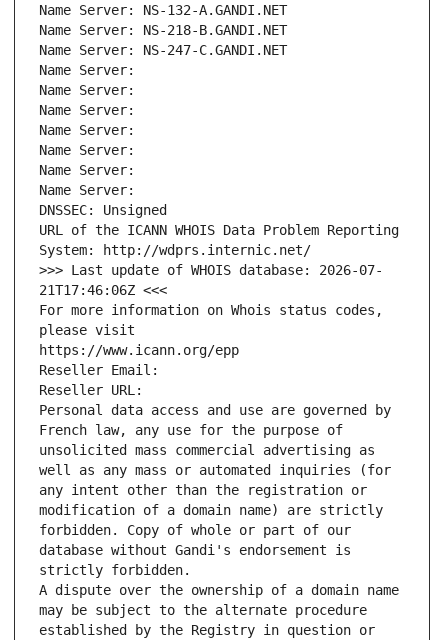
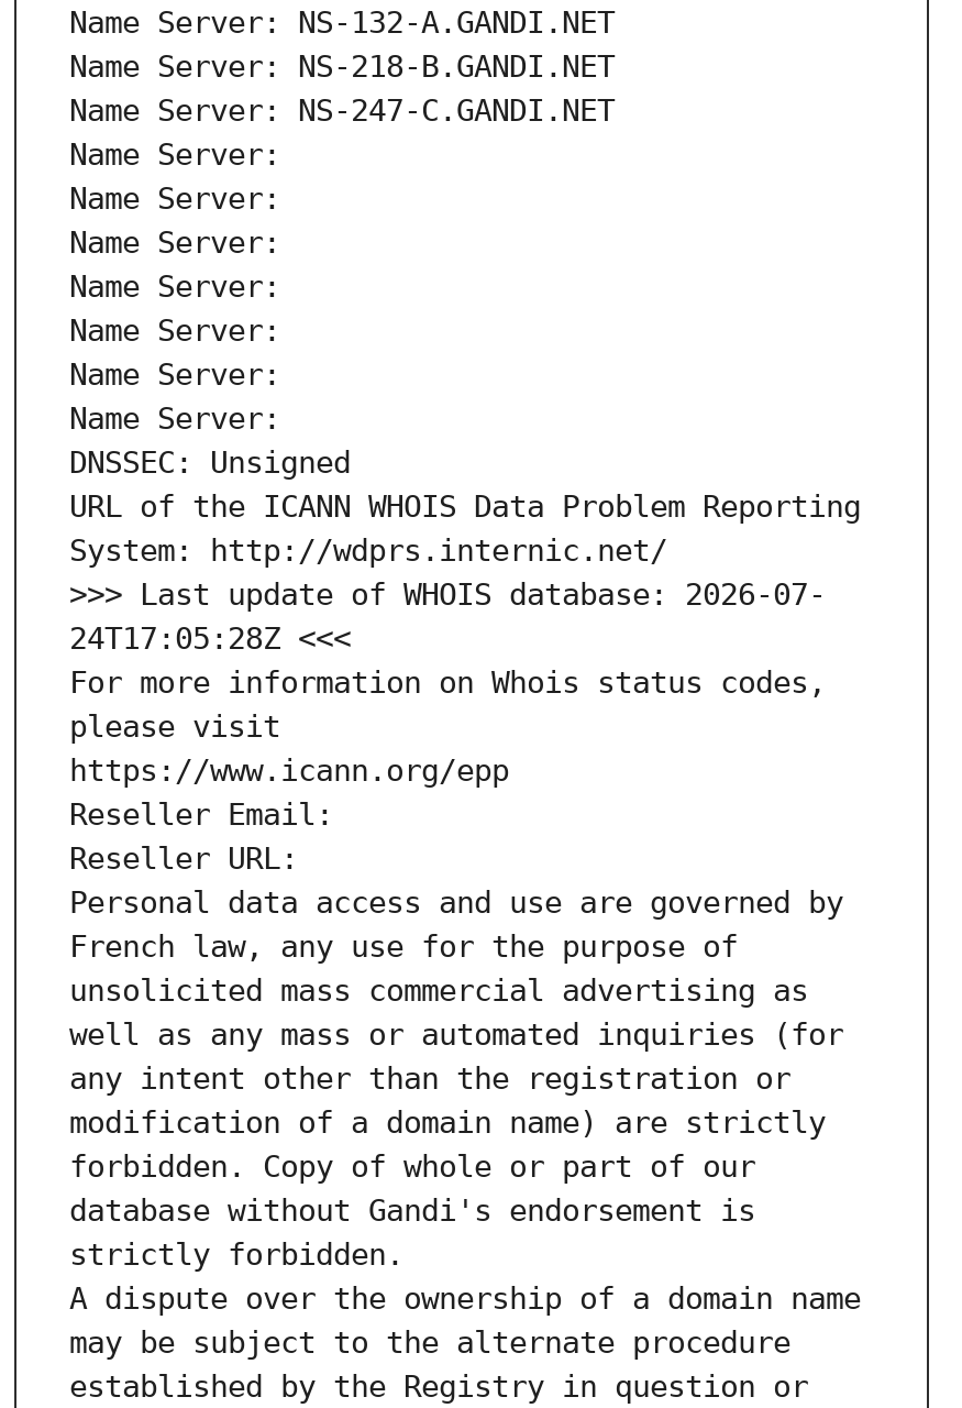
- 21T17:46:06Z <<<
+ 24T17:05:28Z <<<
